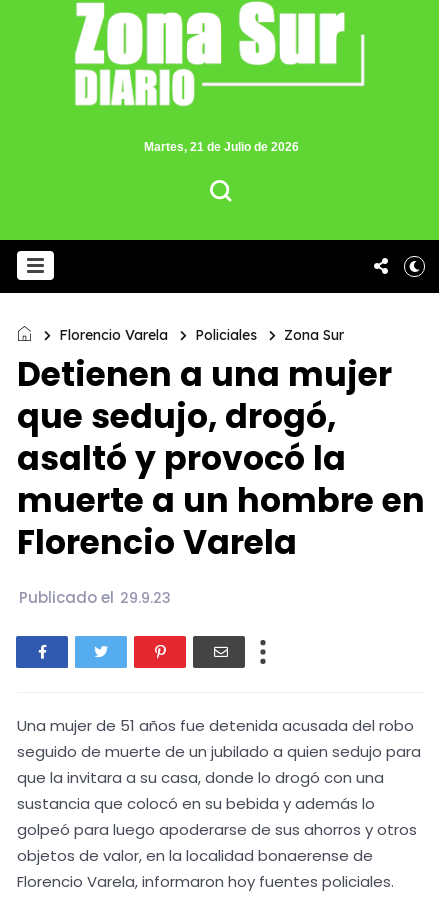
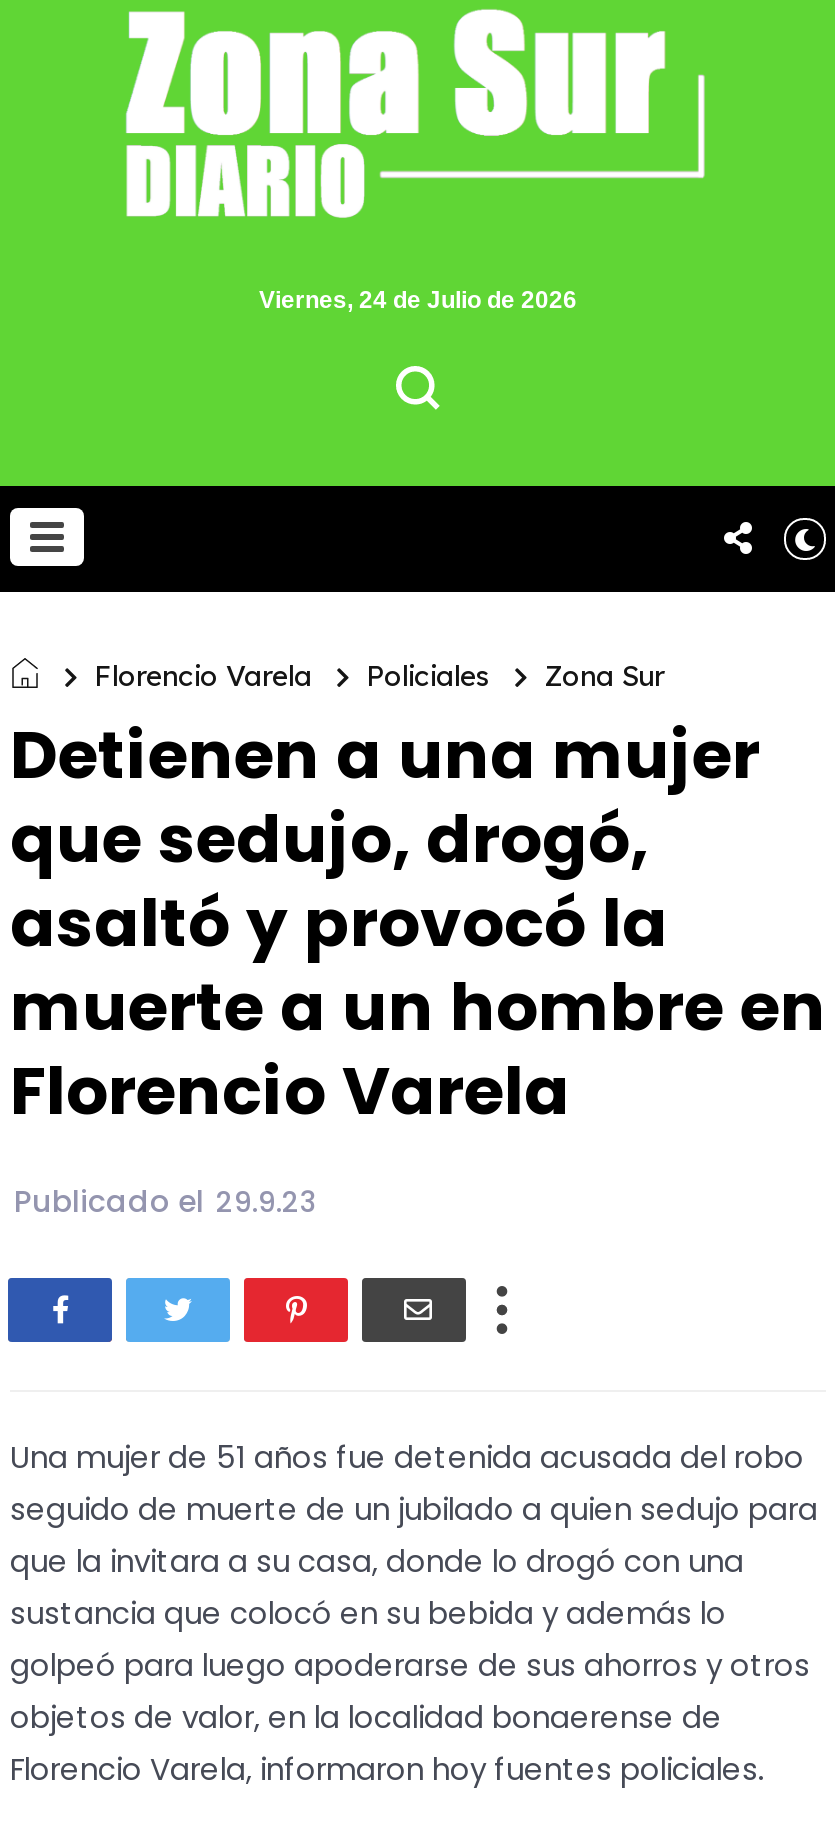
- Martes, 21 de Julio de 2026
+ Viernes, 24 de Julio de 2026
